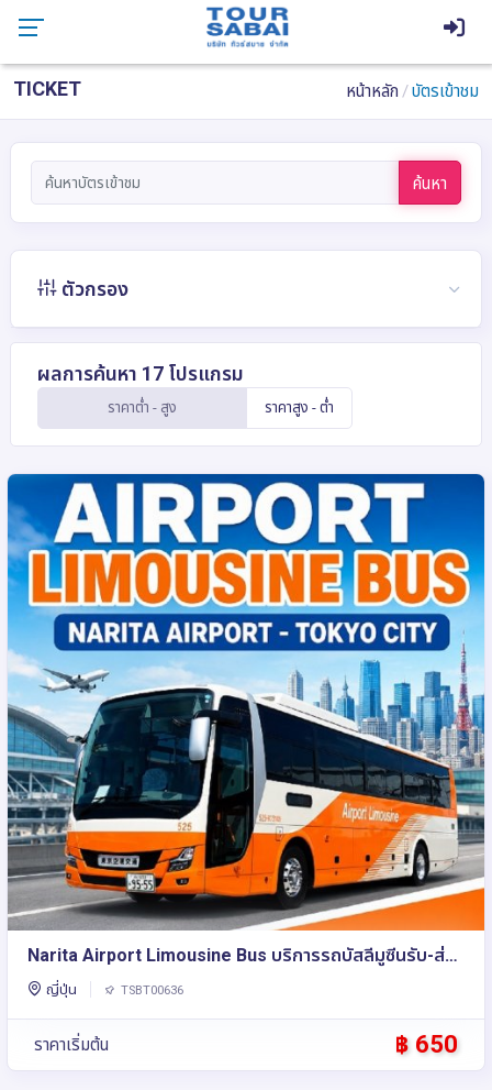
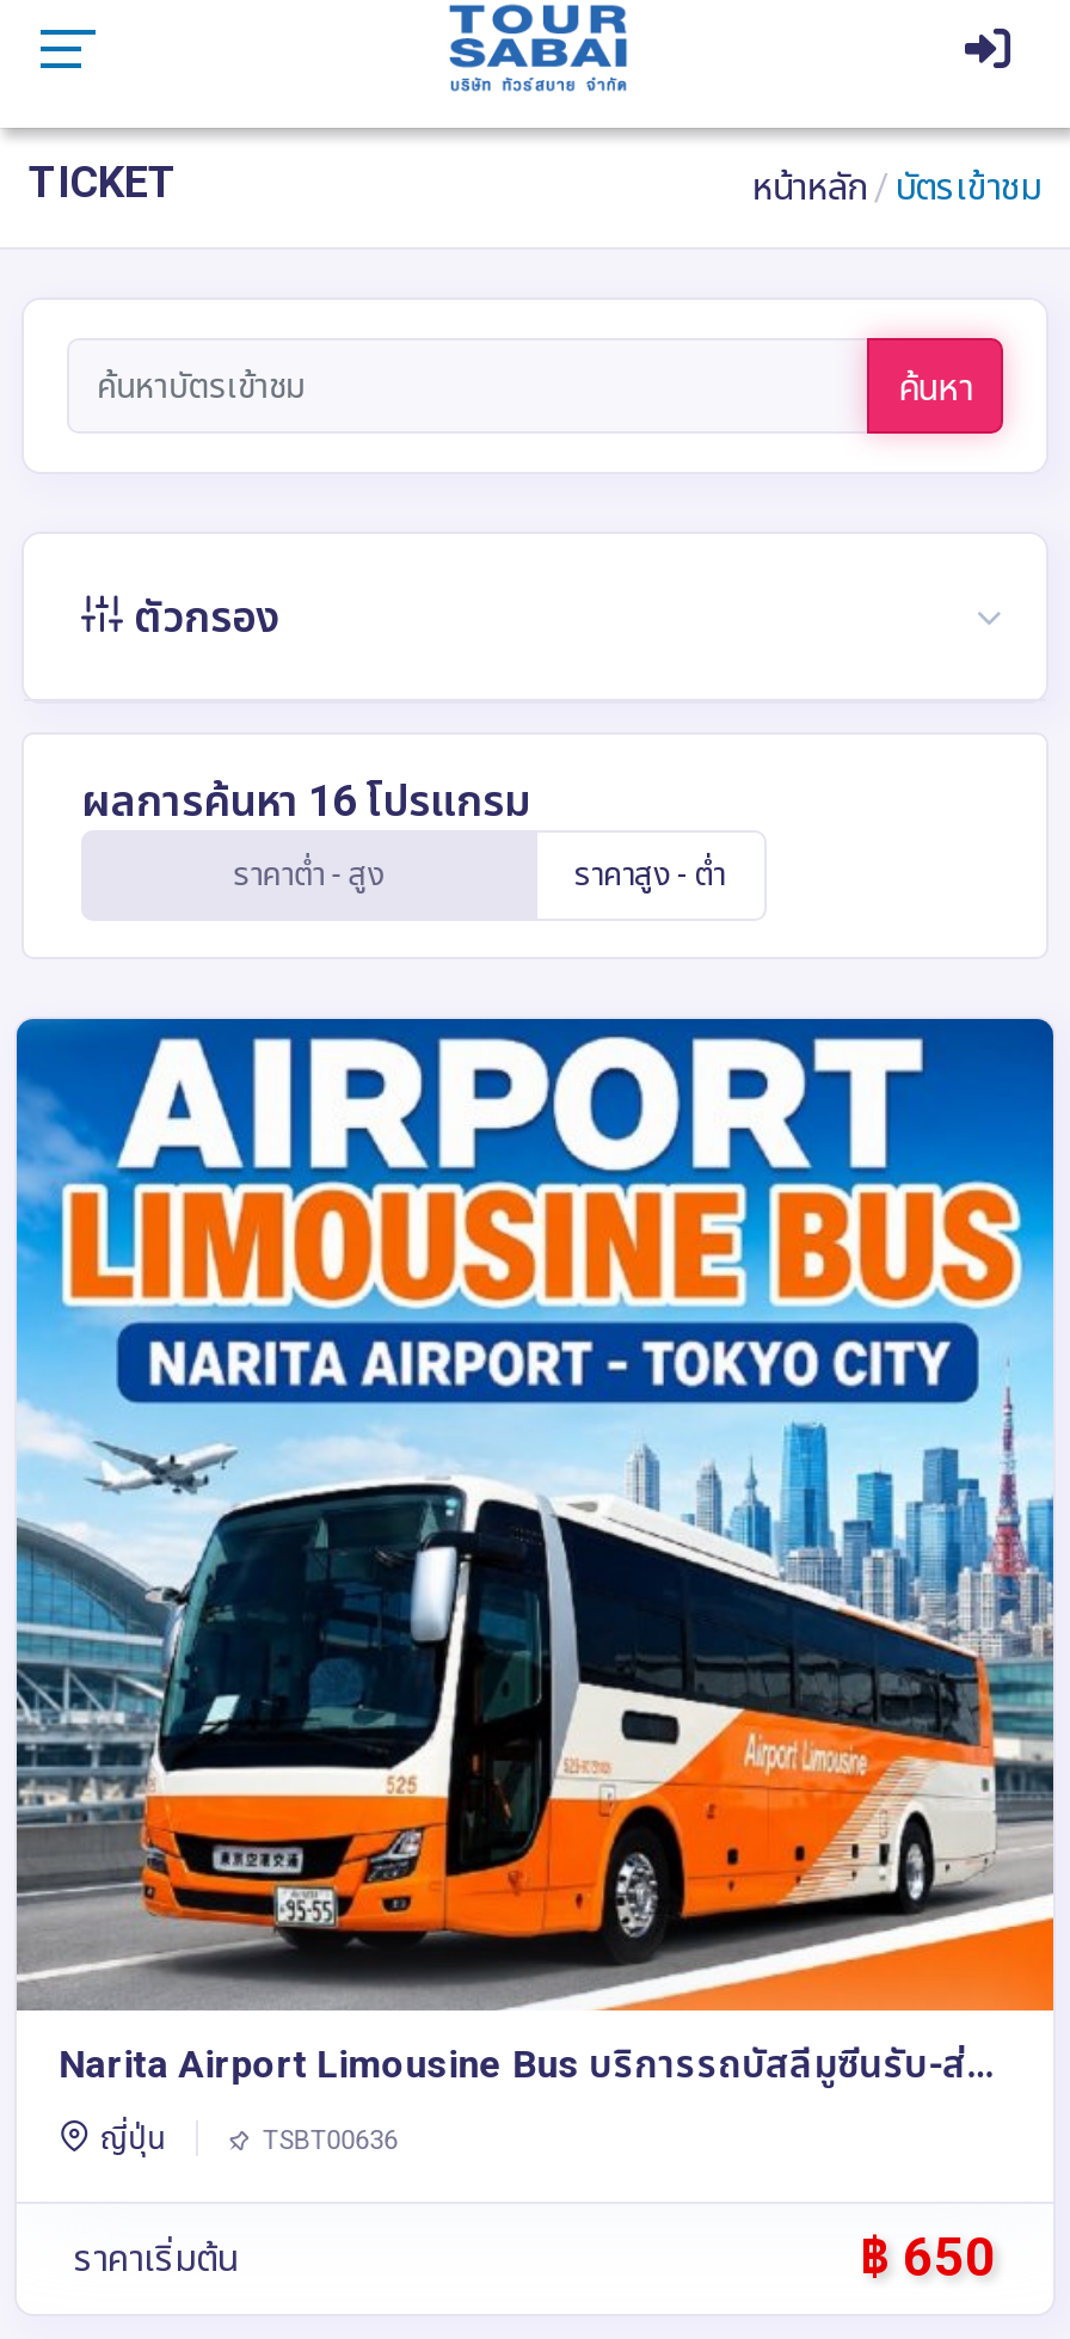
- ผลการค้นหา 17 โปรแกรม
+ ผลการค้นหา 16 โปรแกรม
